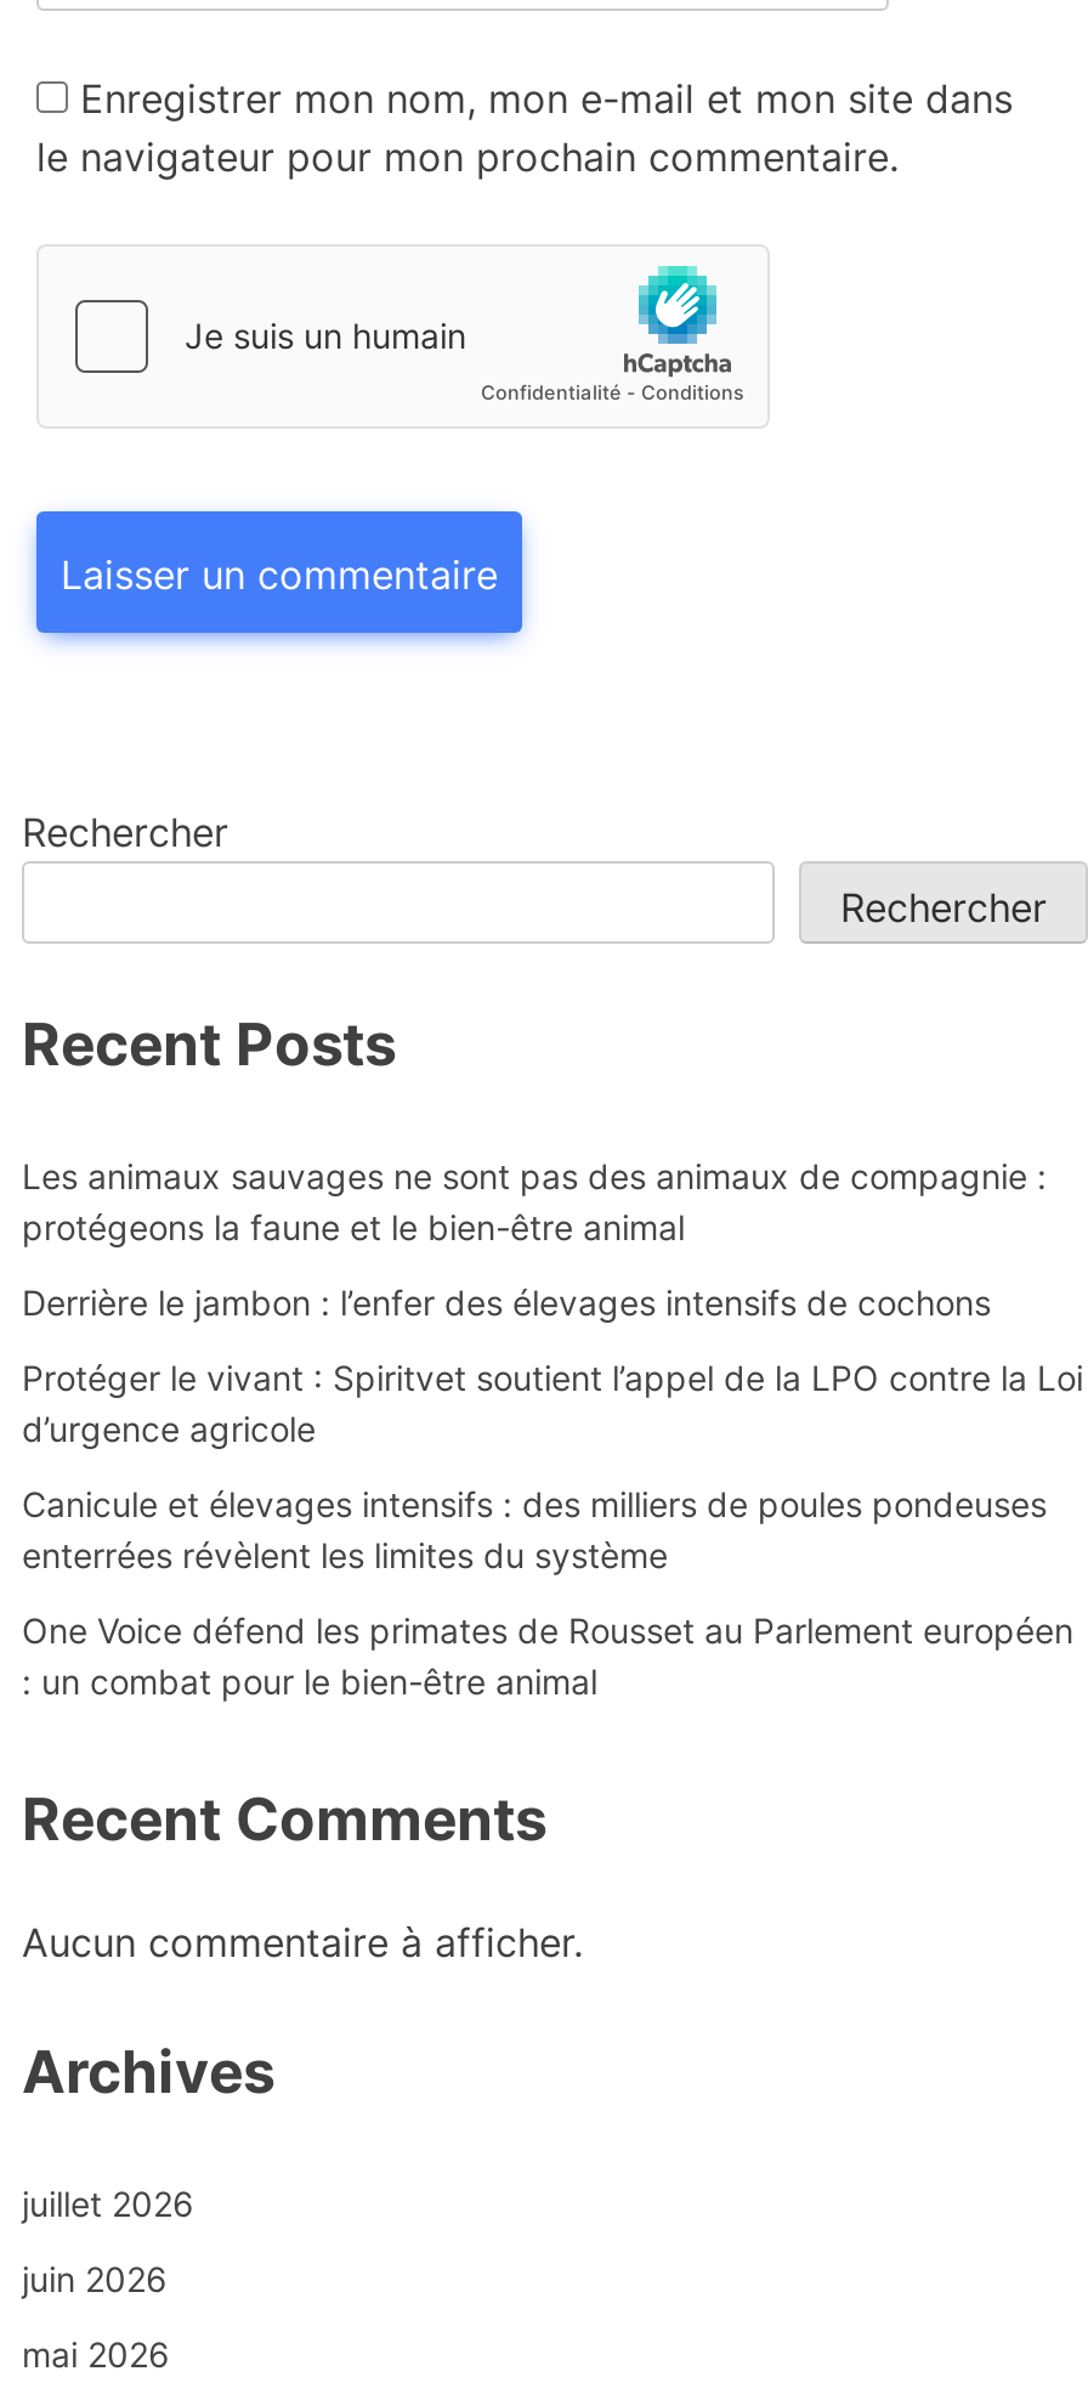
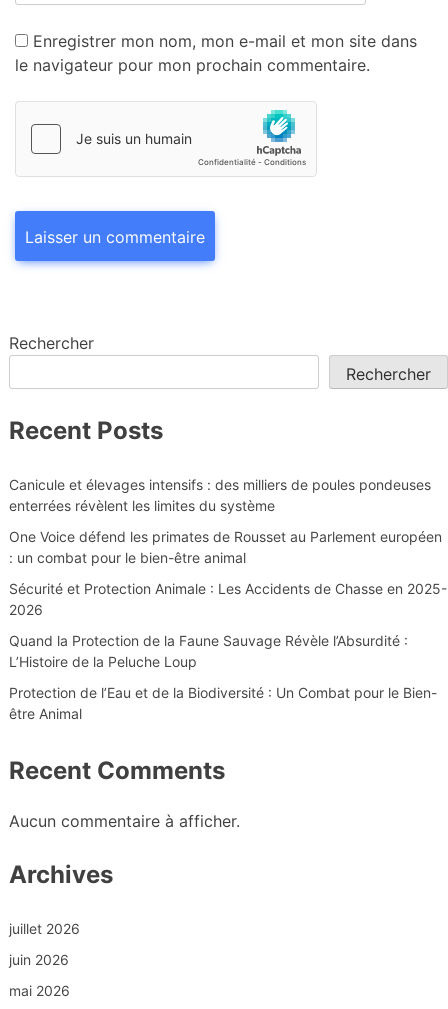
- Les animaux sauvages ne sont pas des animaux de compagnie :
- protégeons la faune et le bien-être animal
- Derrière le jambon : l’enfer des élevages intensifs de cochons
- Protéger le vivant : Spiritvet soutient l’appel de la LPO contre la Loi
- d’urgence agricole

moved up: Canicule et élevages intensifs : des milliers de poules pondeuses | enterrées révèlent les limites du système | One Voice défend les primates de Rousset au Parlement européen | : un combat pour le bien-être animal

+ Sécurité et Protection Animale : Les Accidents de Chasse en 2025-
+ 2026
+ Quand la Protection de la Faune Sauvage Révèle l’Absurdité :
+ L’Histoire de la Peluche Loup
+ Protection de l’Eau et de la Biodiversité : Un Combat pour le Bien-
+ être Animal
